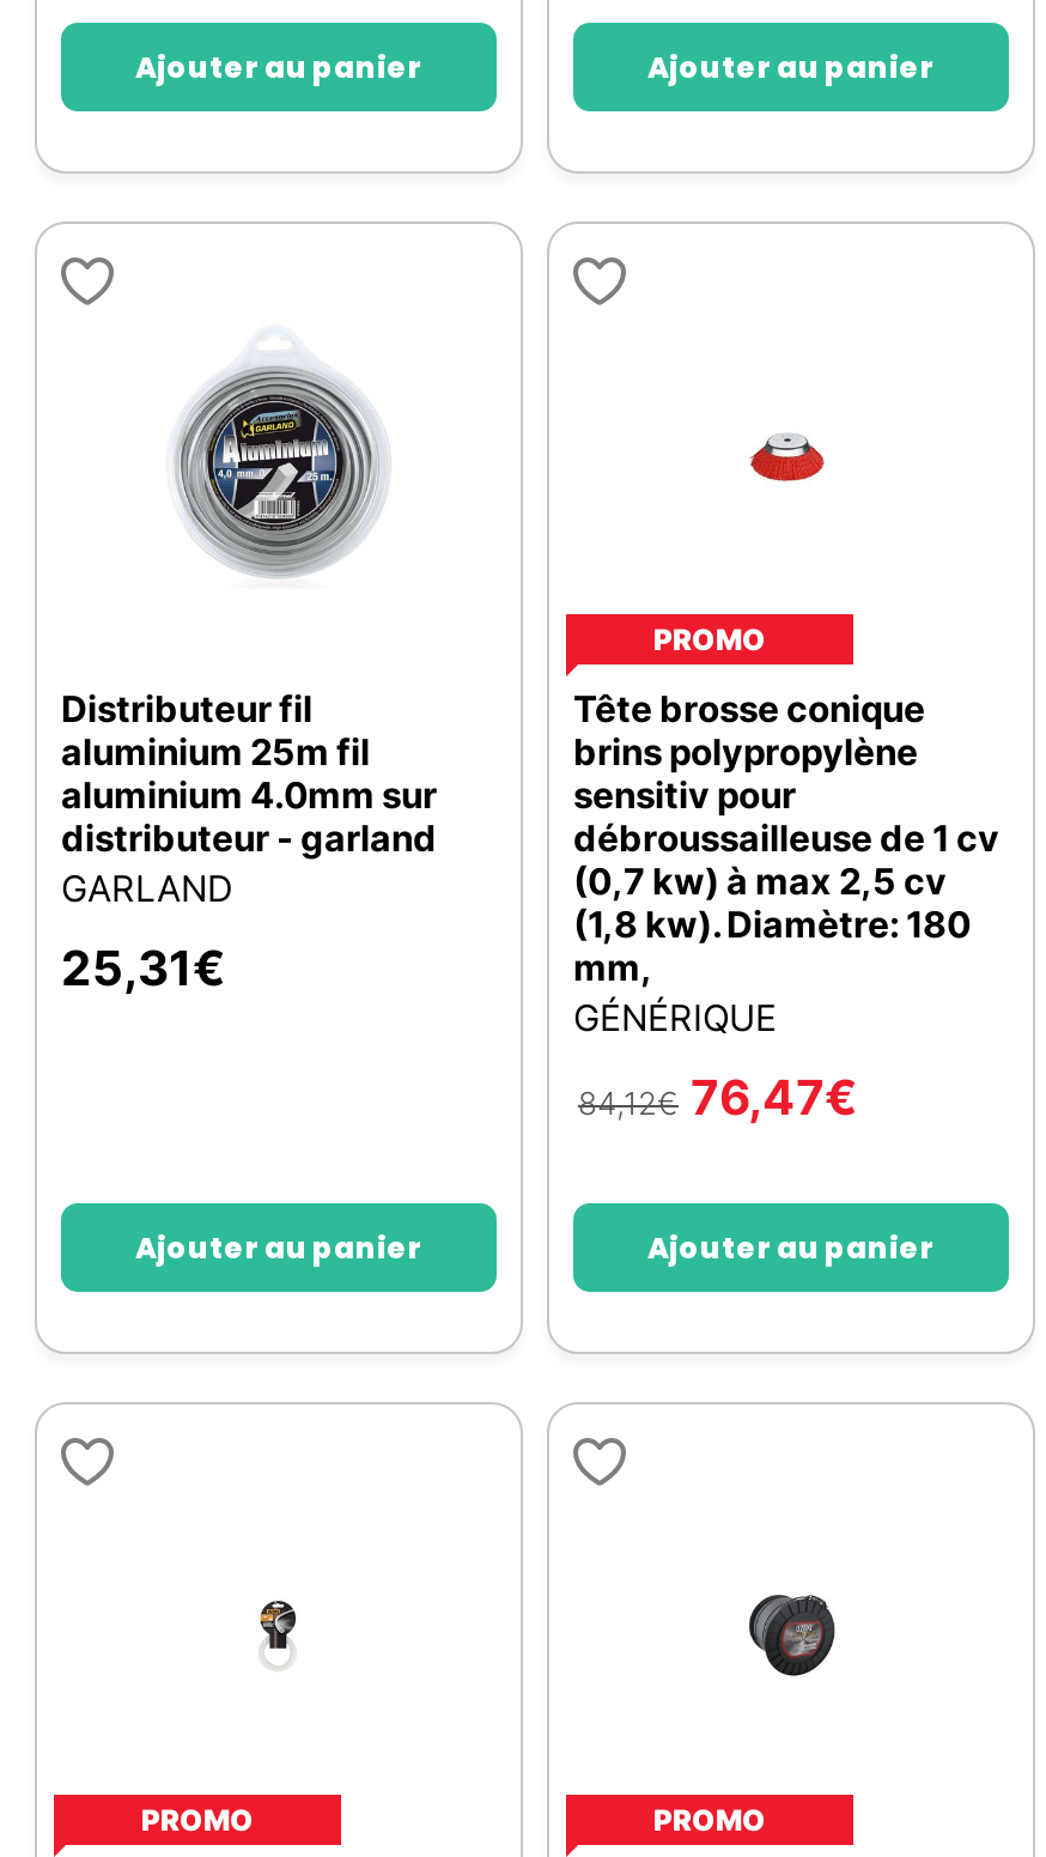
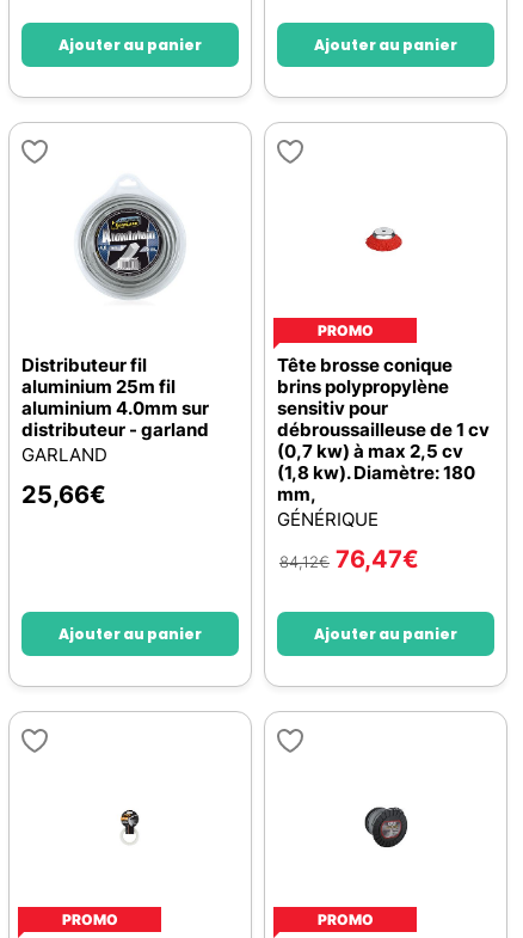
- 25,31€
+ 25,66€
